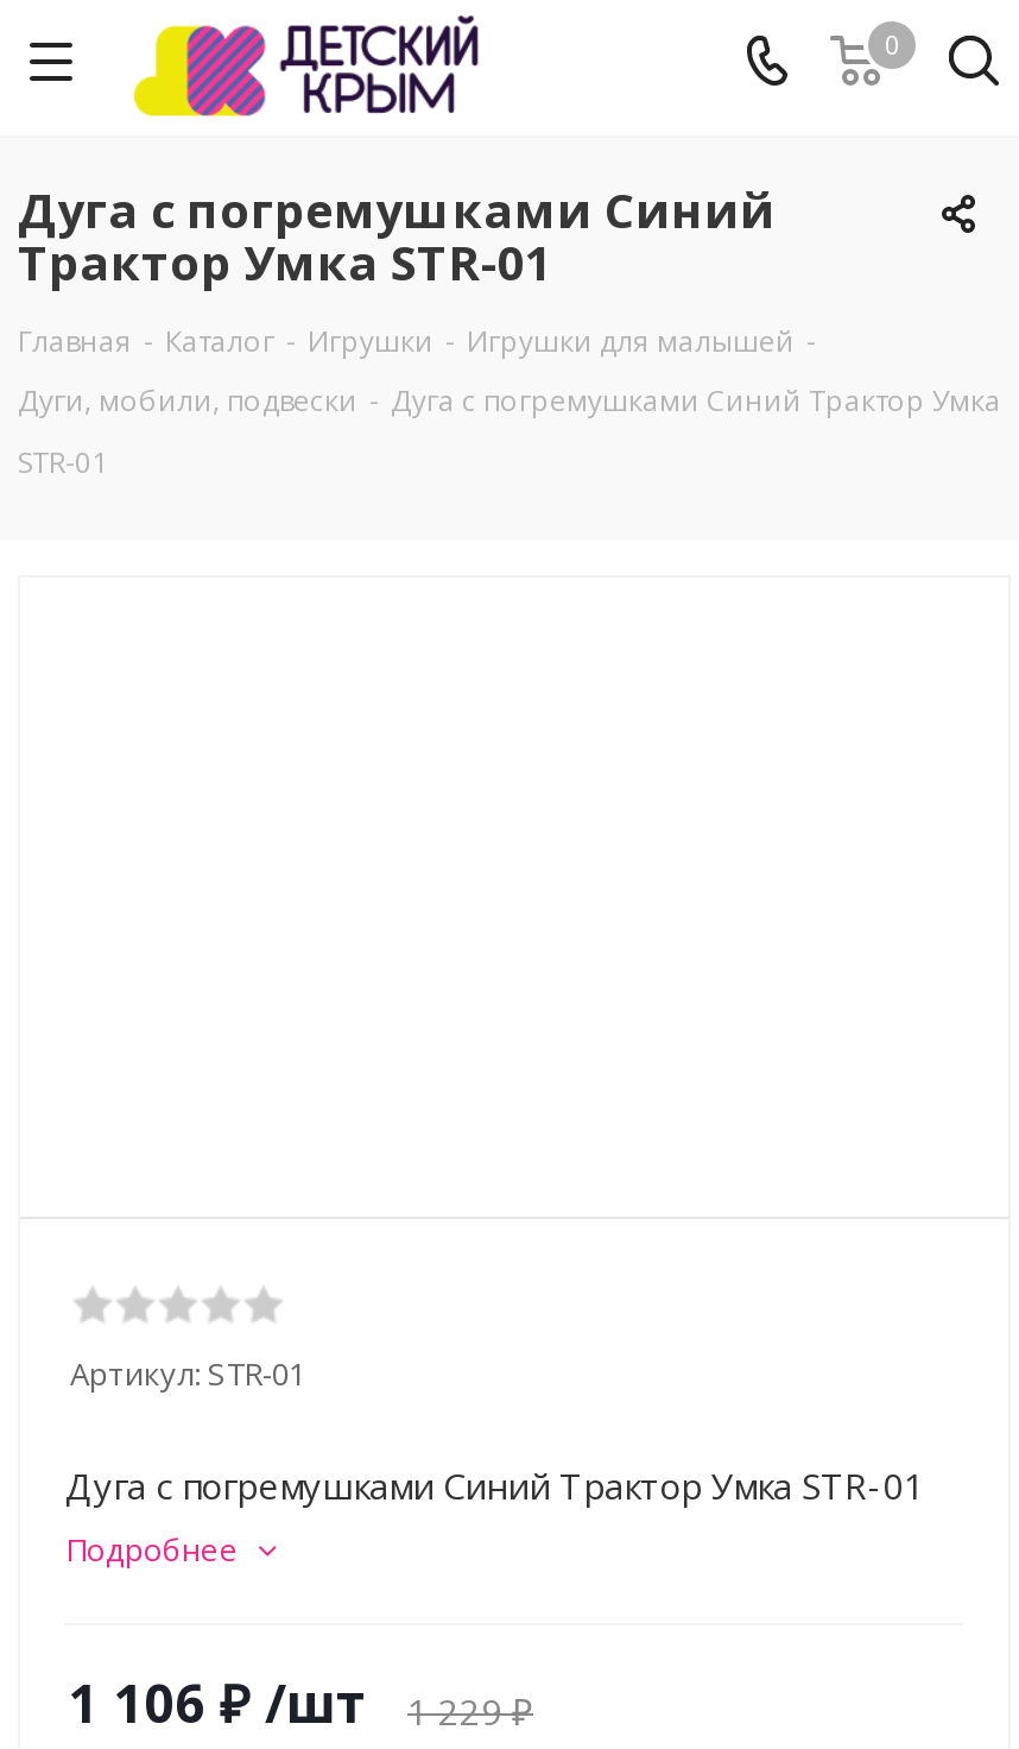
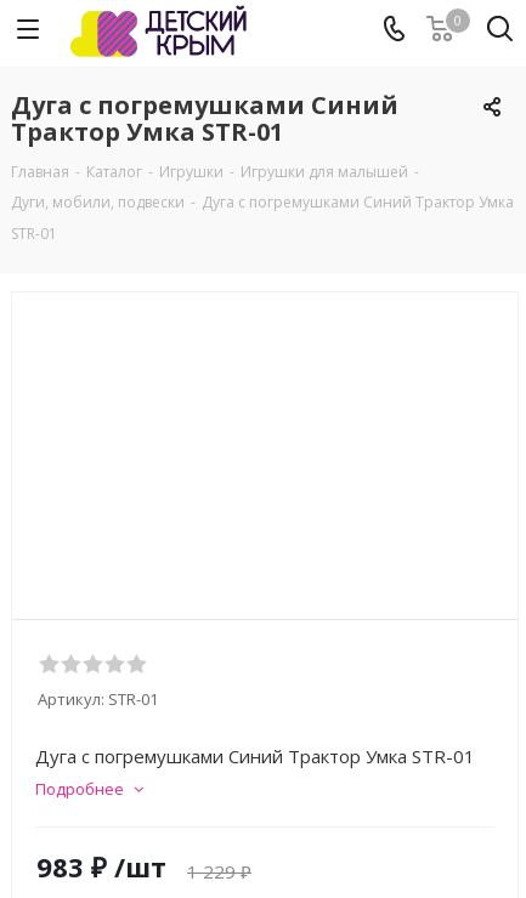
- 1 106 ₽ /шт
+ 983 ₽ /шт
